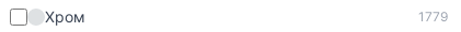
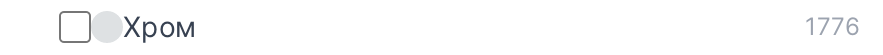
- 1779
+ 1776
